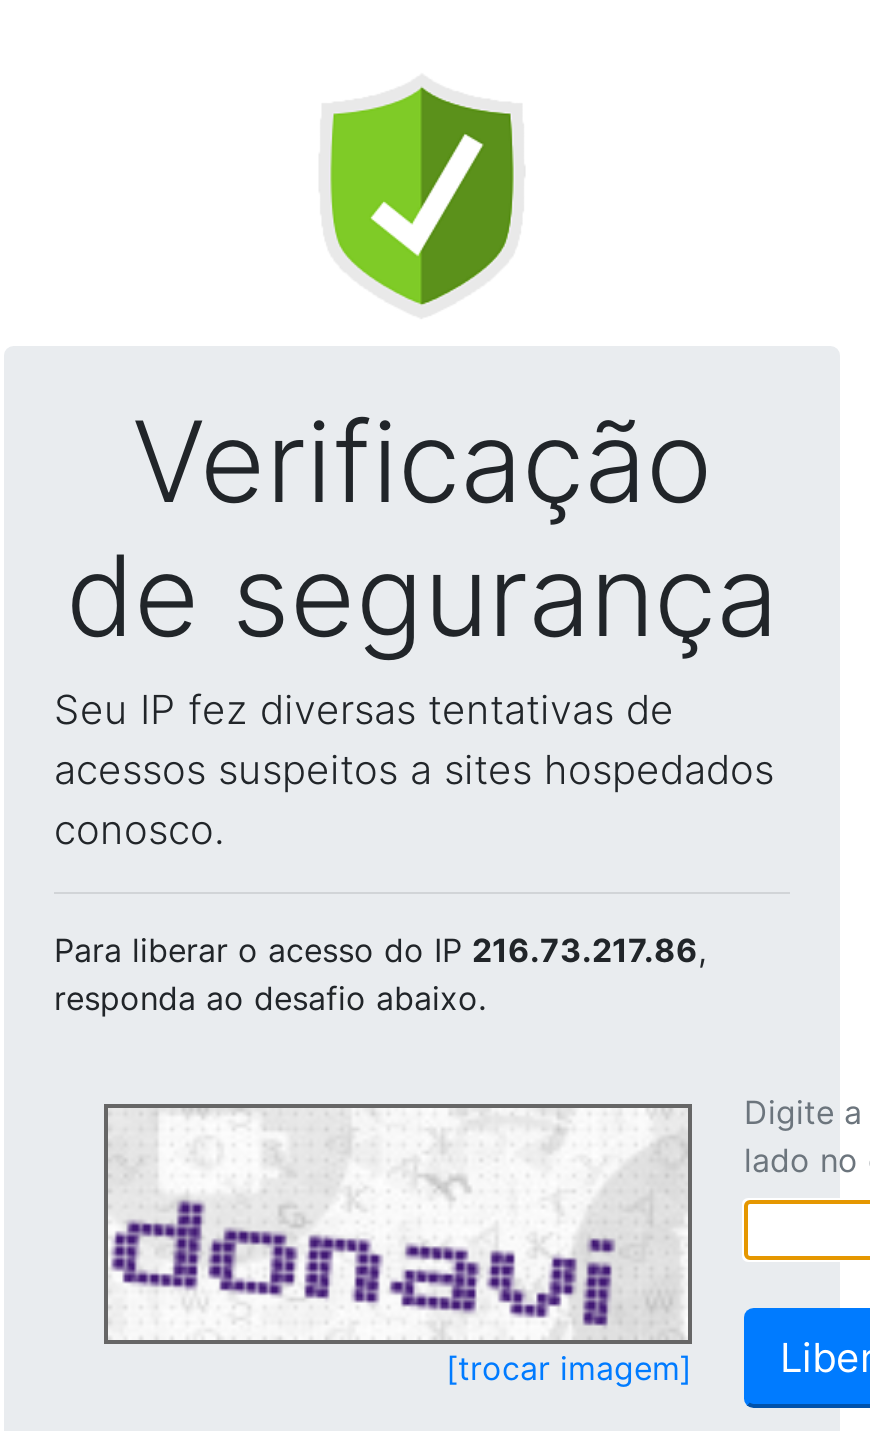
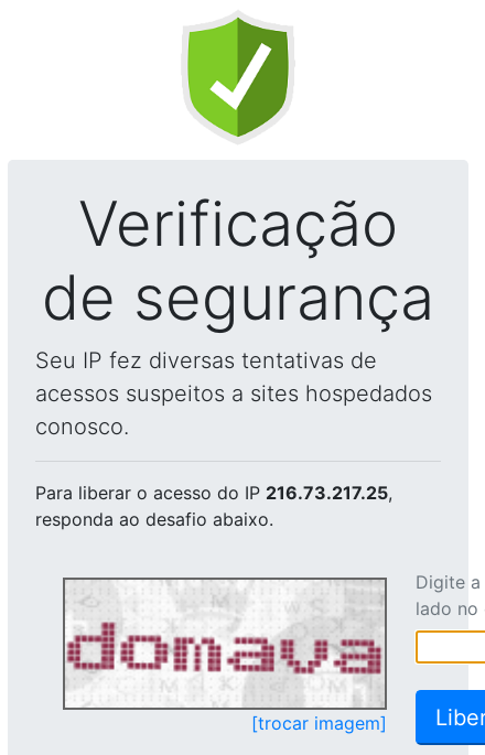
- Para liberar o acesso do IP 216.73.217.86,
+ Para liberar o acesso do IP 216.73.217.25,

- [image]
+ [image]
